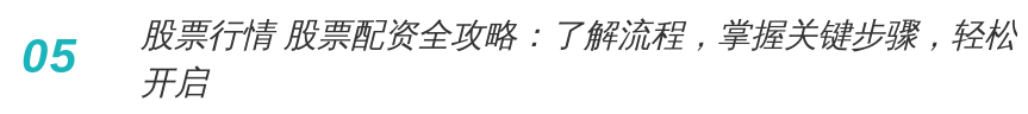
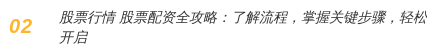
- 05
+ 02
